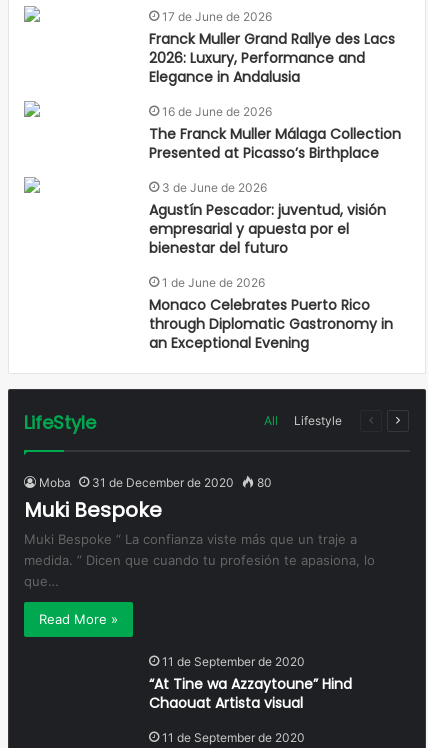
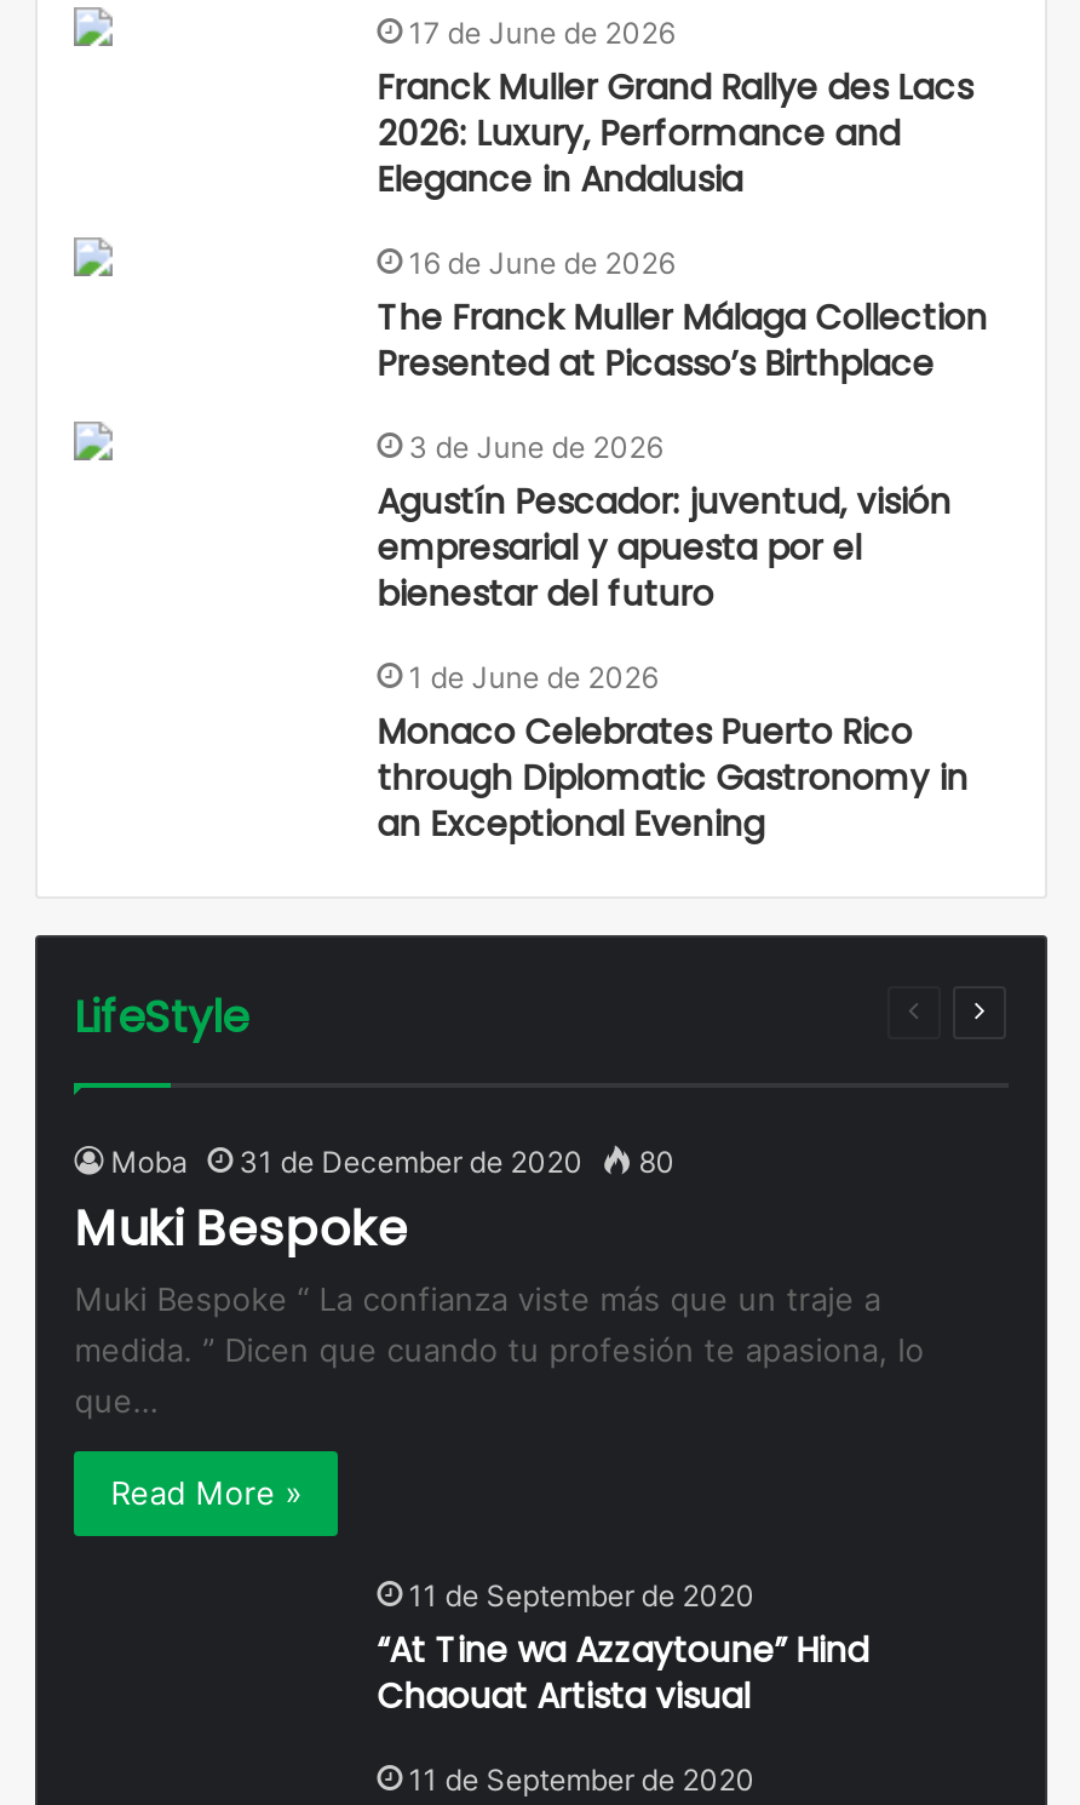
- All
- Lifestyle
